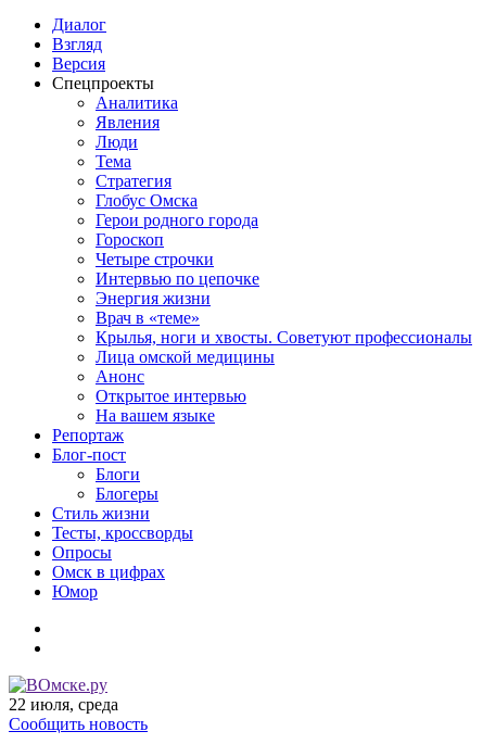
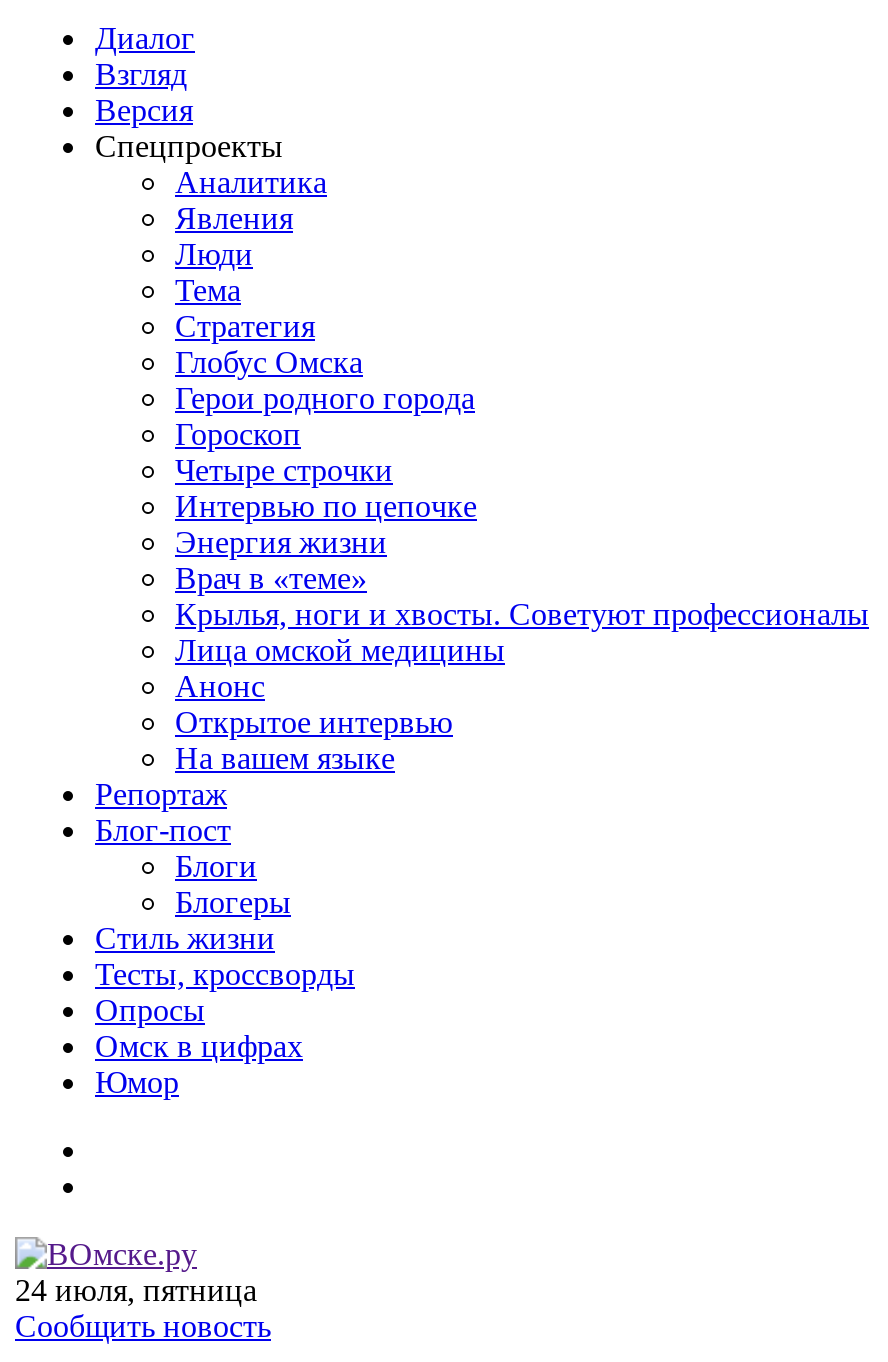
- 22 июля, среда
+ 24 июля, пятница
